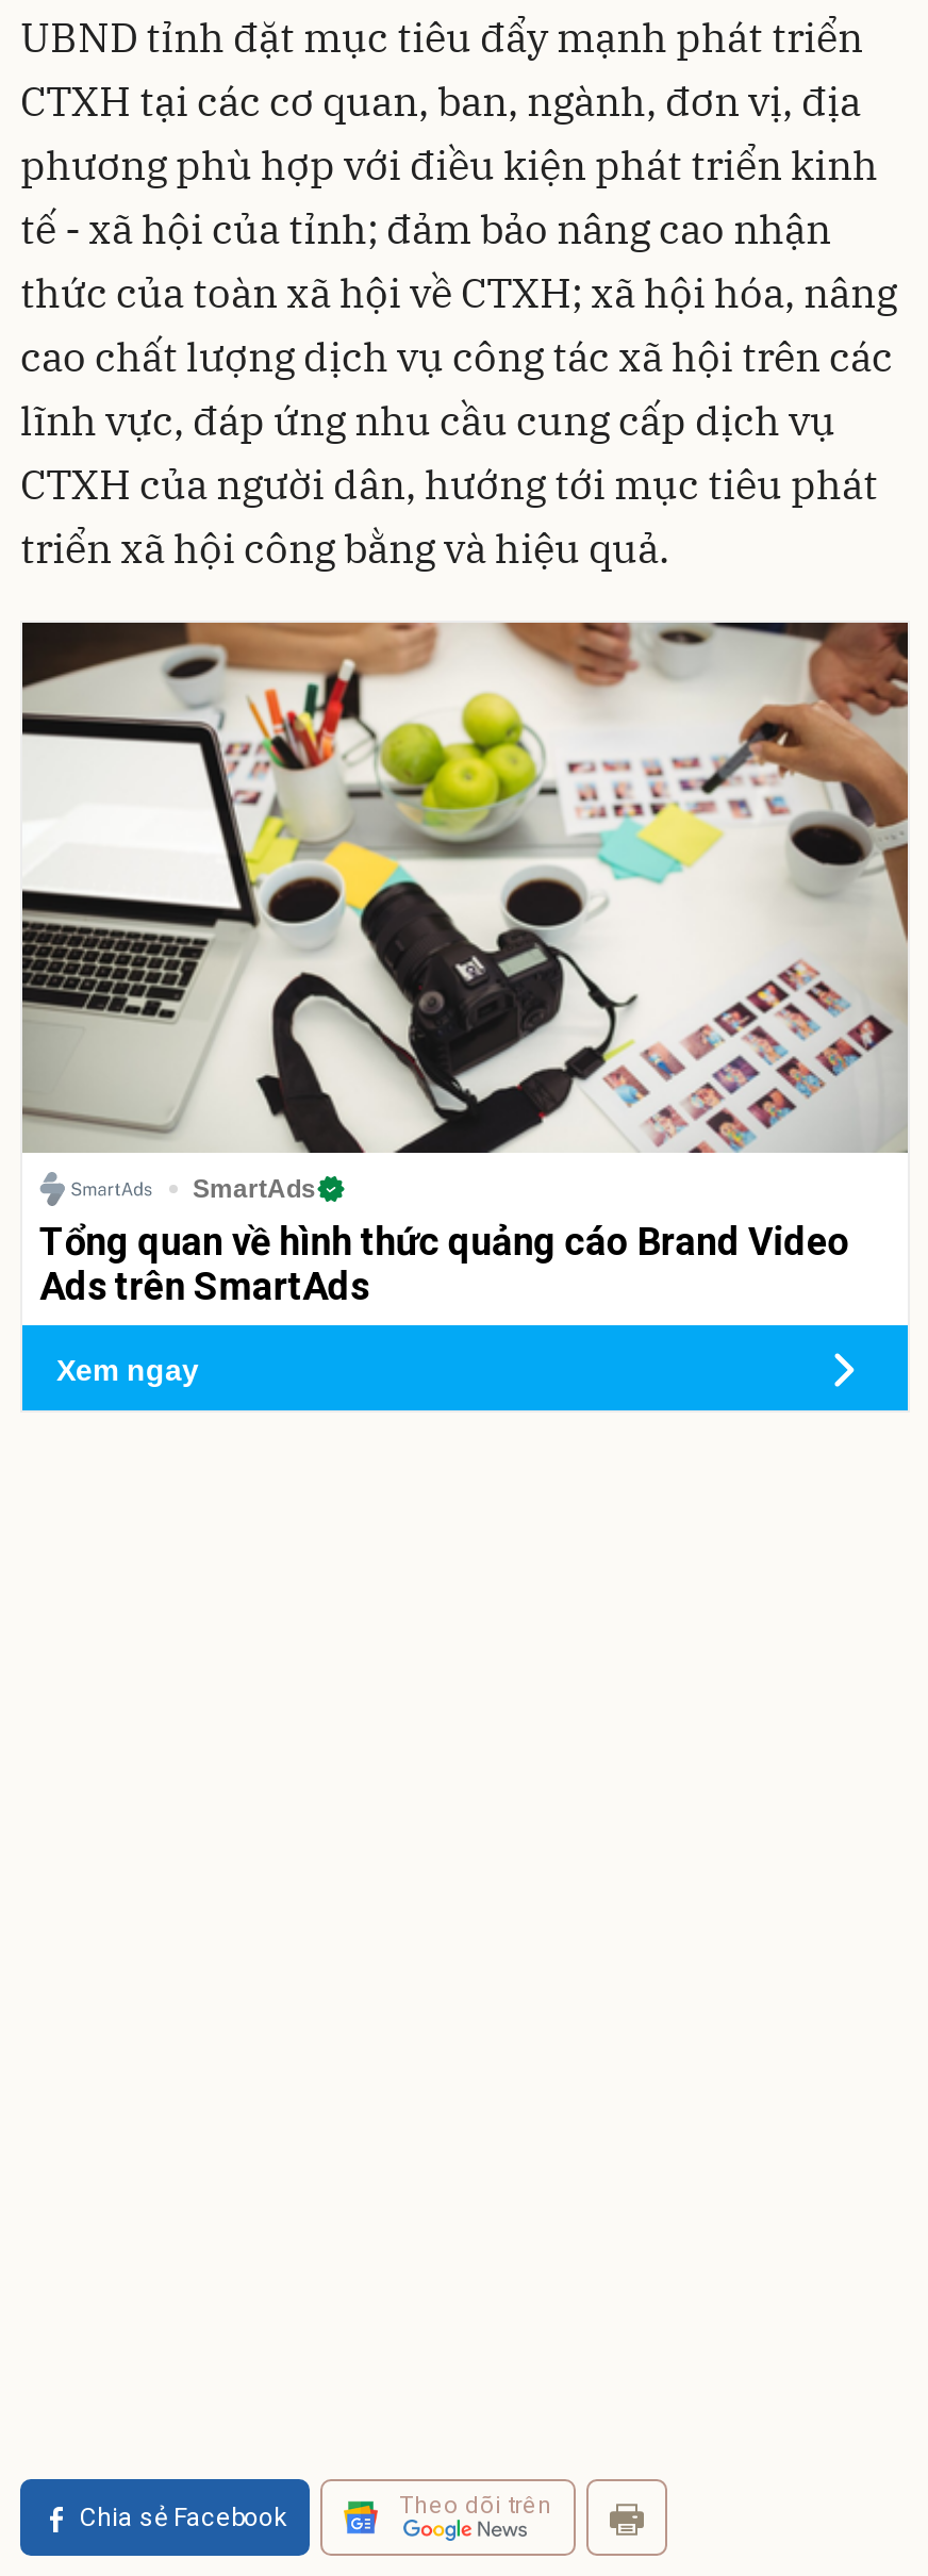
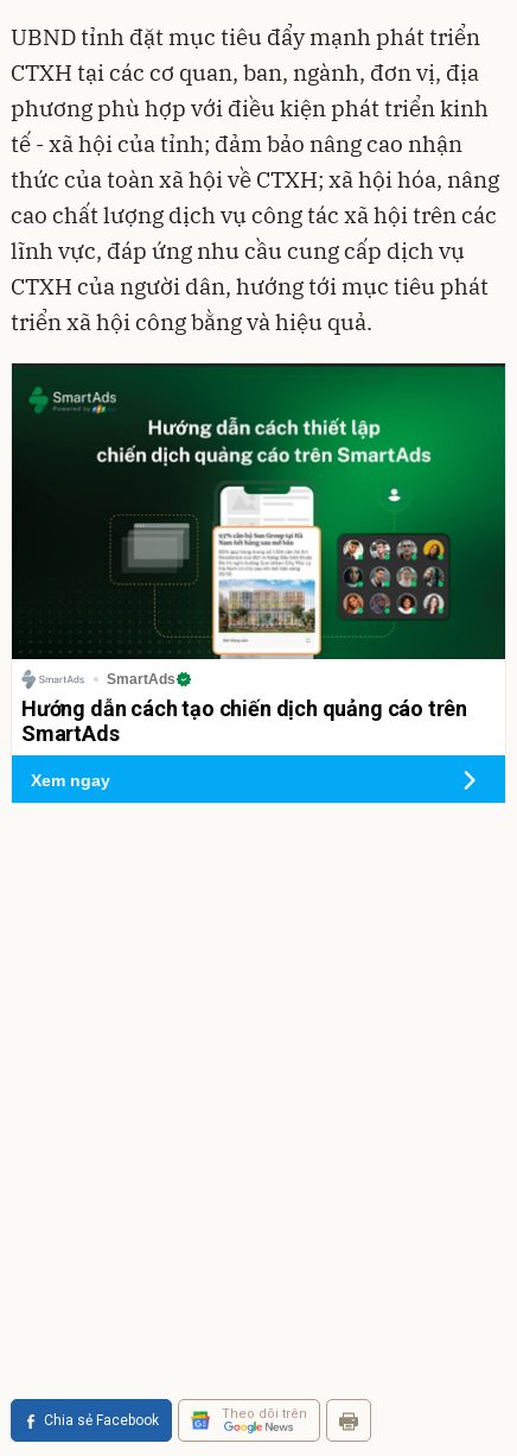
- [image]
- Tổng quan về hình thức quảng cáo Brand Video
- Ads trên SmartAds
+ [image]
+ Hướng dẫn cách tạo chiến dịch quảng cáo trên
+ SmartAds
